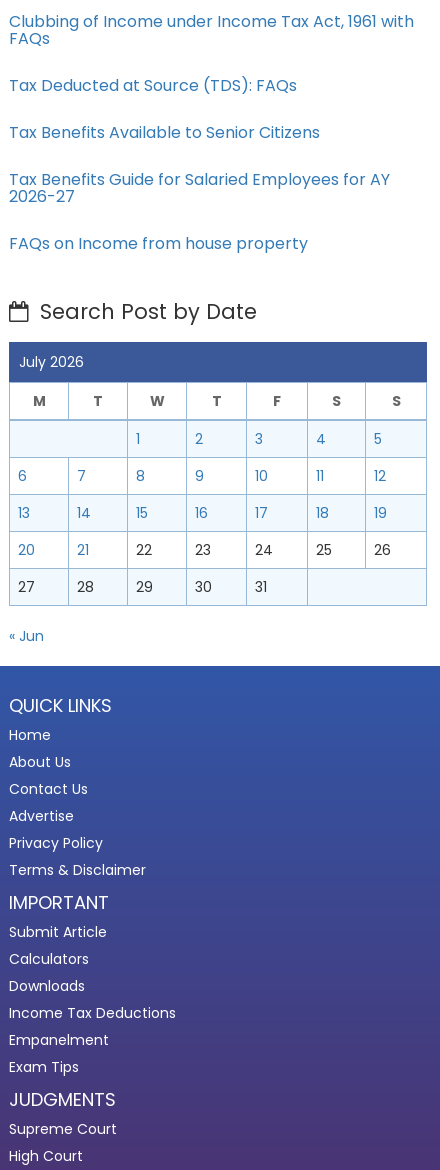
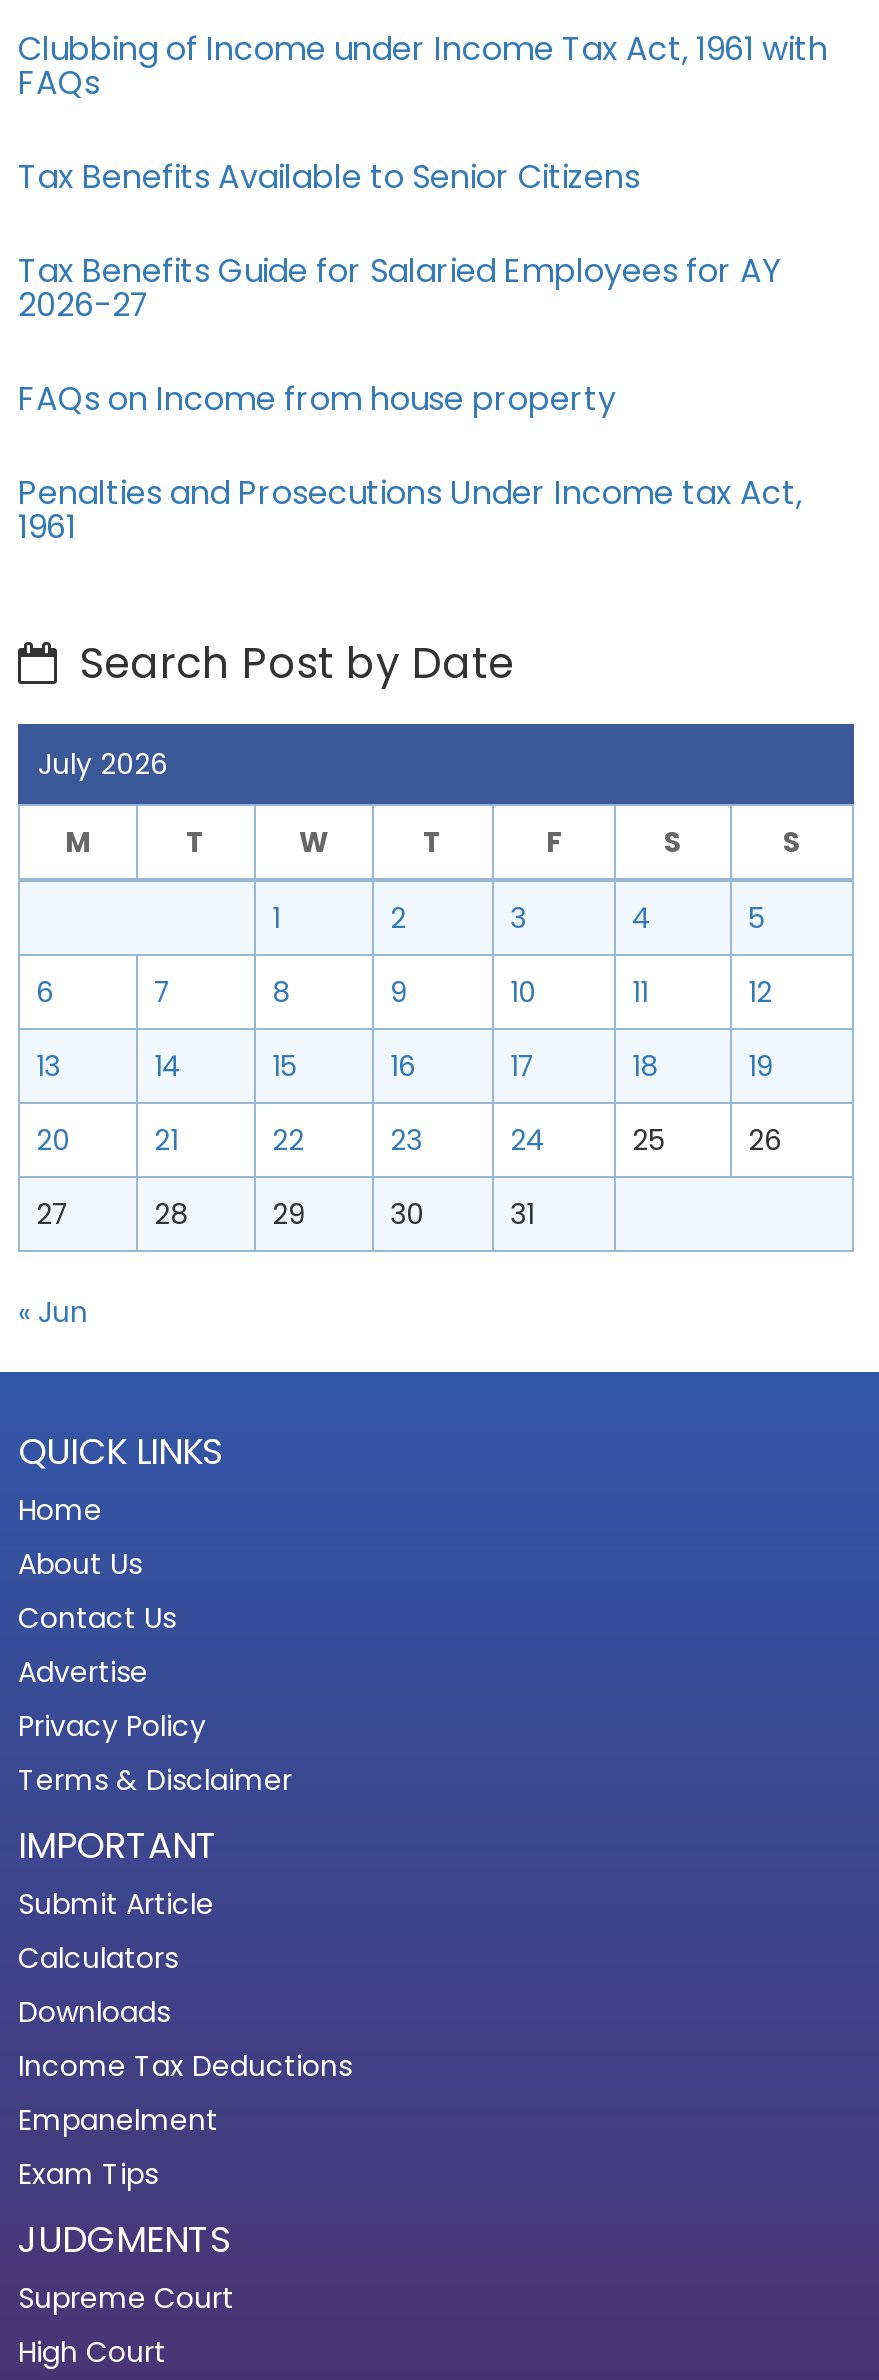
- Tax Deducted at Source (TDS): FAQs

moved up: Tax Benefits Available to Senior Citizens | Tax Benefits Guide for Salaried Employees for AY | 2026-27 | FAQs on Income from house property

+ Penalties and Prosecutions Under Income tax Act,
+ 1961
